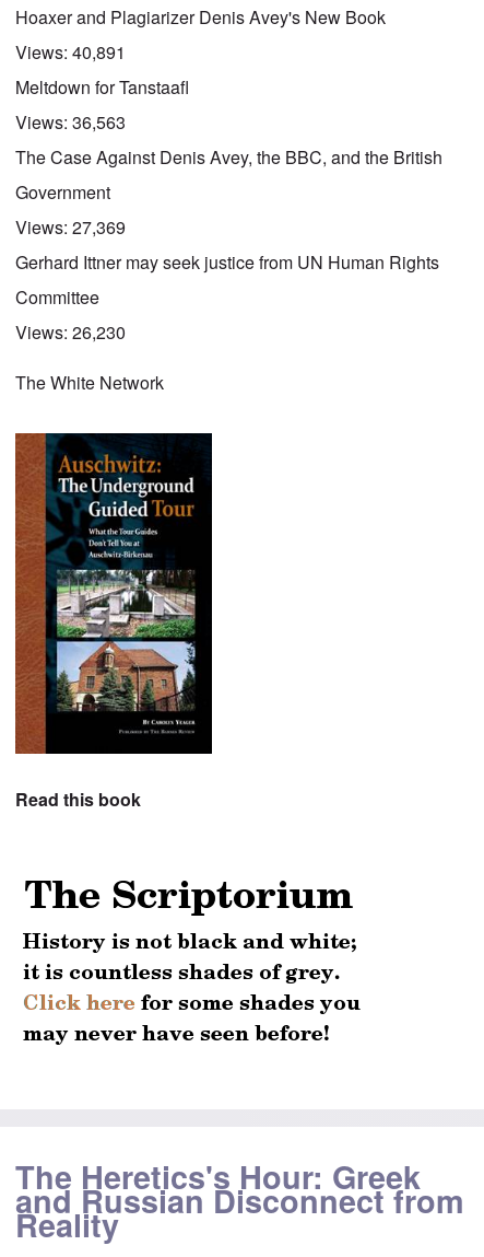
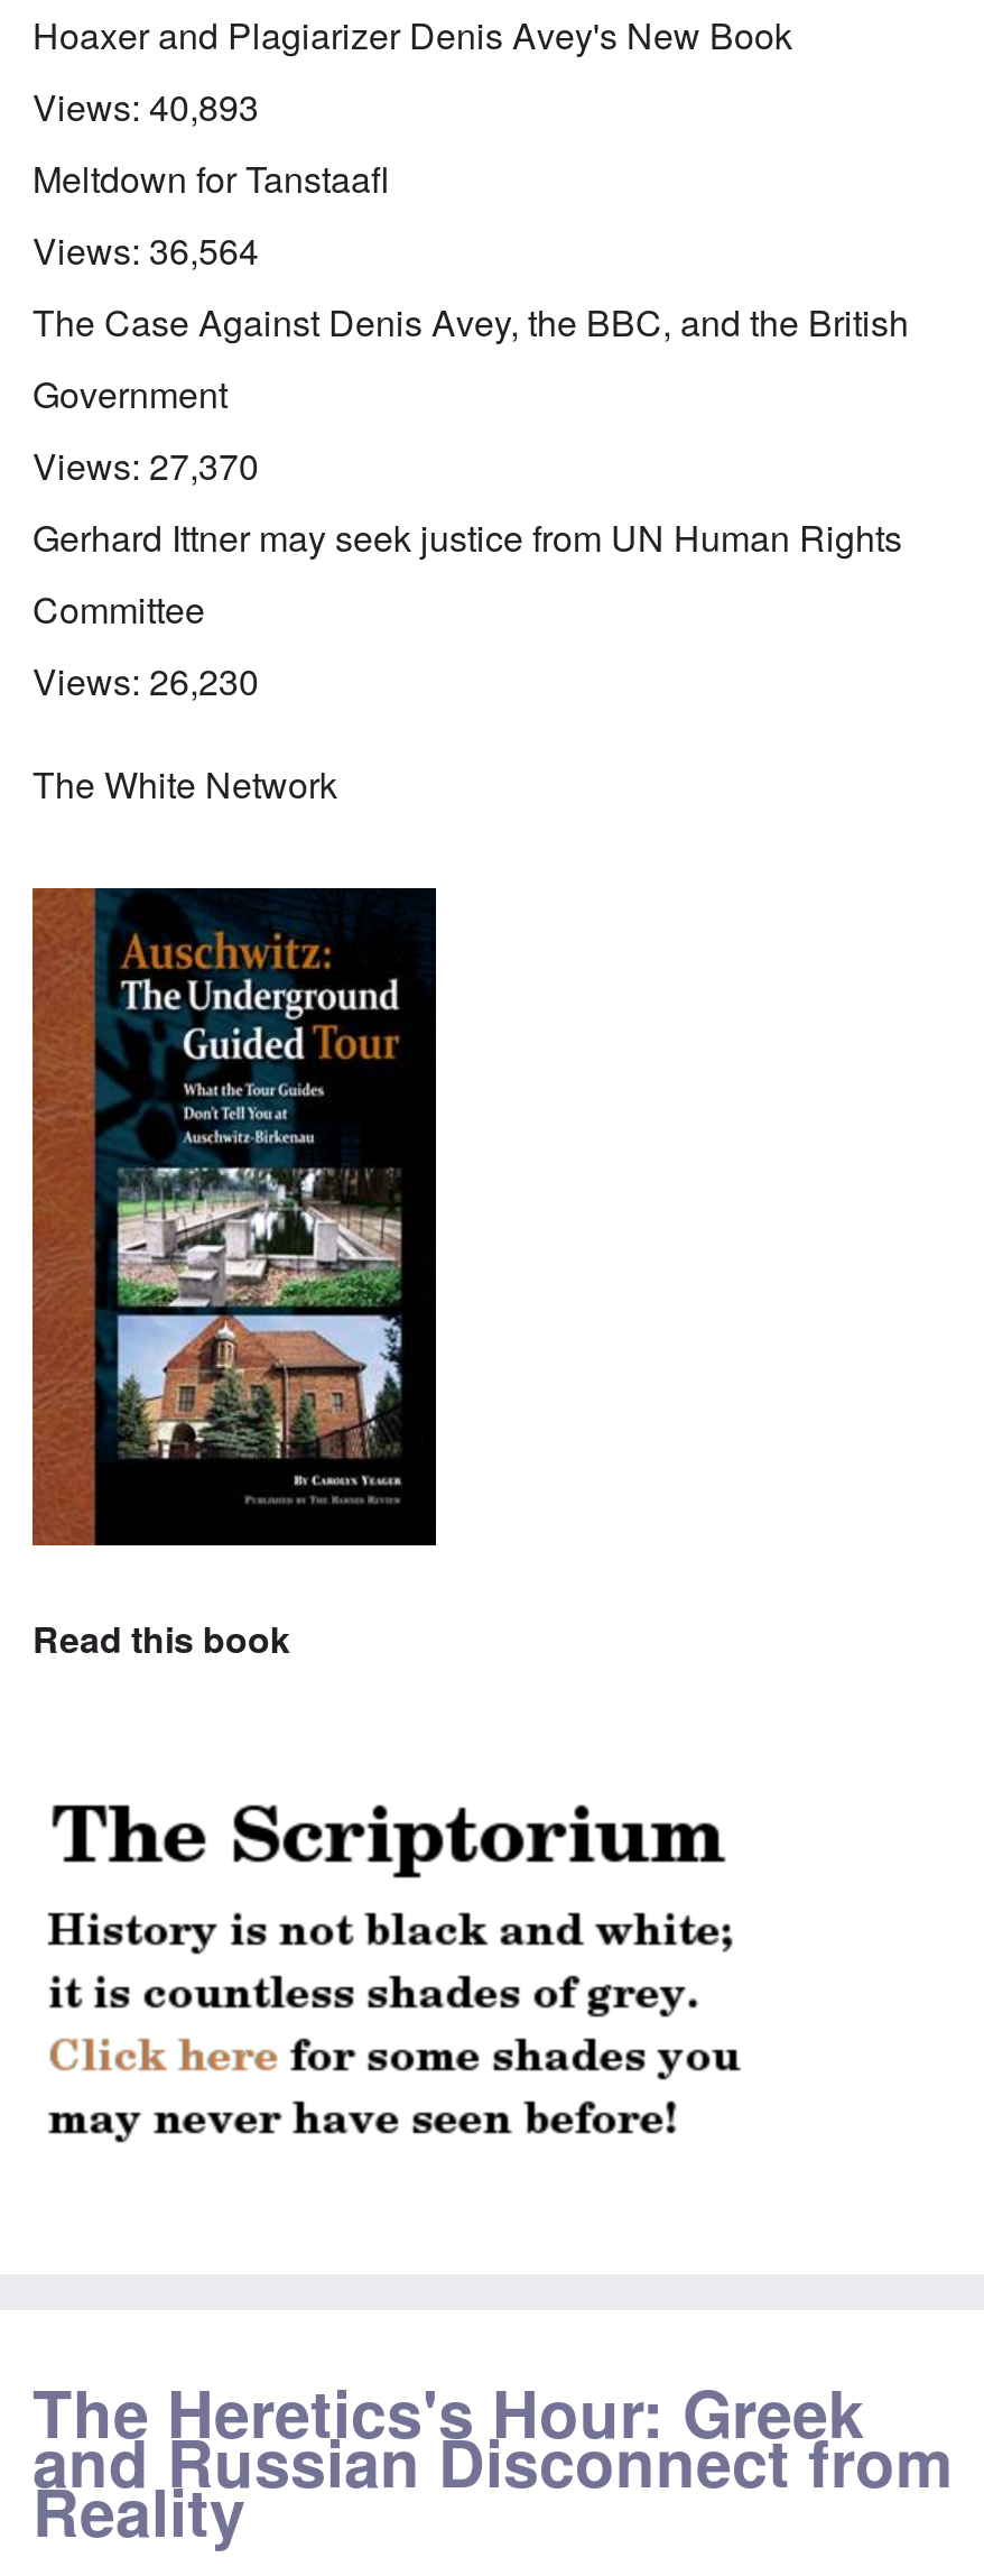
- Views: 40,891
+ Views: 40,893

- Views: 36,563
+ Views: 36,564

- Views: 27,369
+ Views: 27,370
